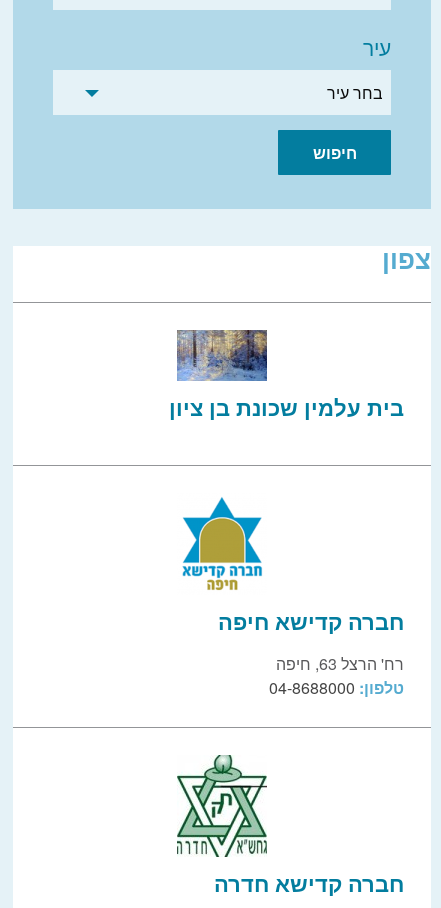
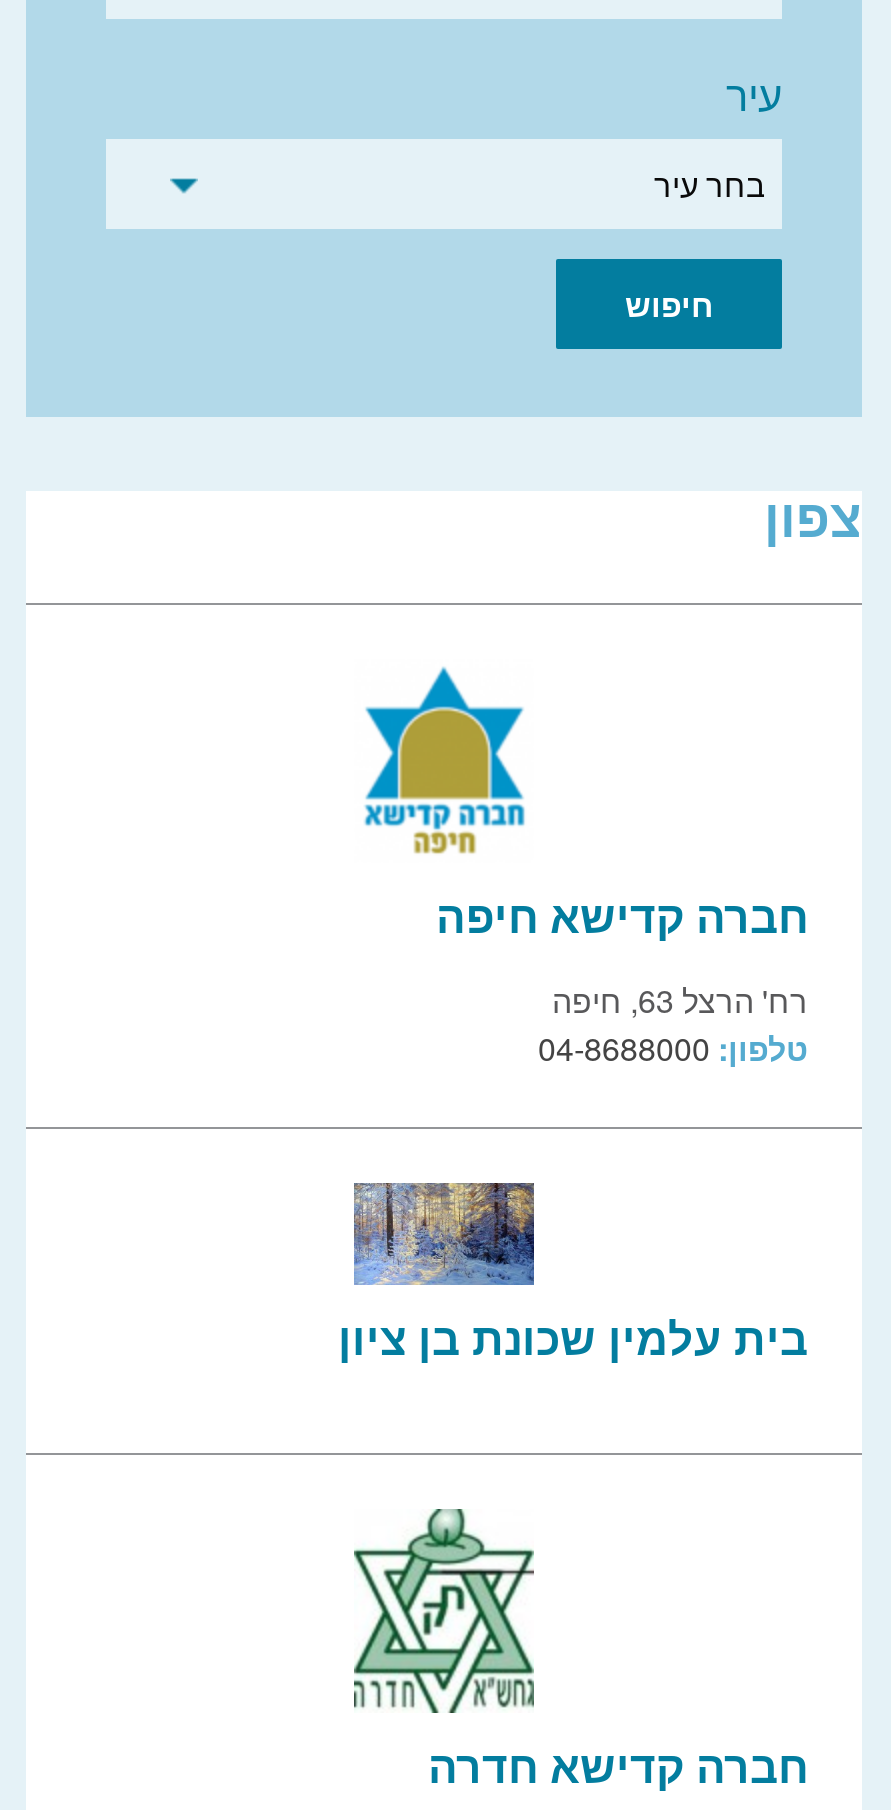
moved down: [image] | בית עלמין שכונת בן ציון

moved up: [image] | חברה קדישא חיפה | טלפון: 04-8688000
